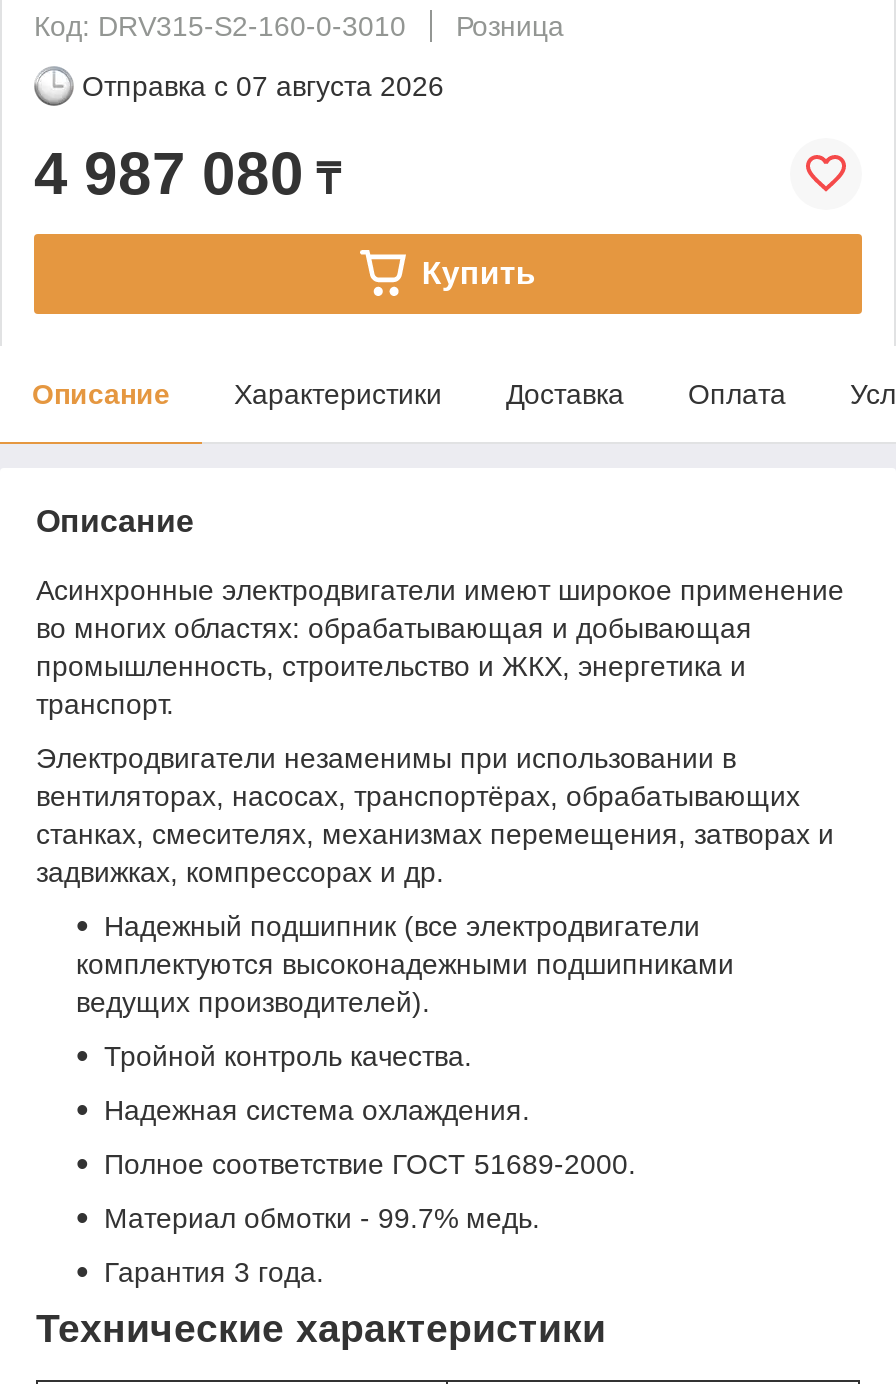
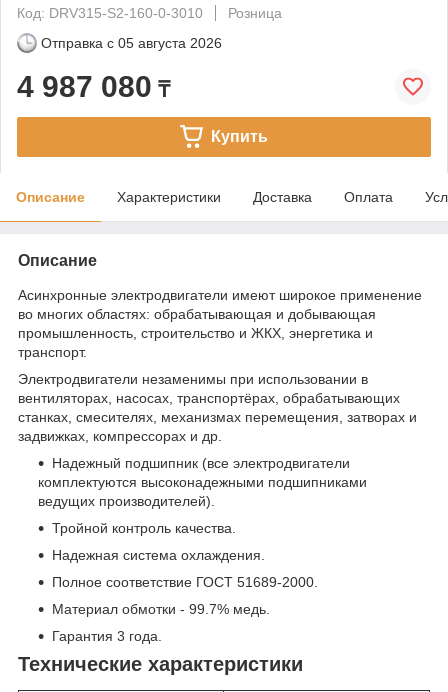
- Отправка с 07 августа 2026
+ Отправка с 05 августа 2026
